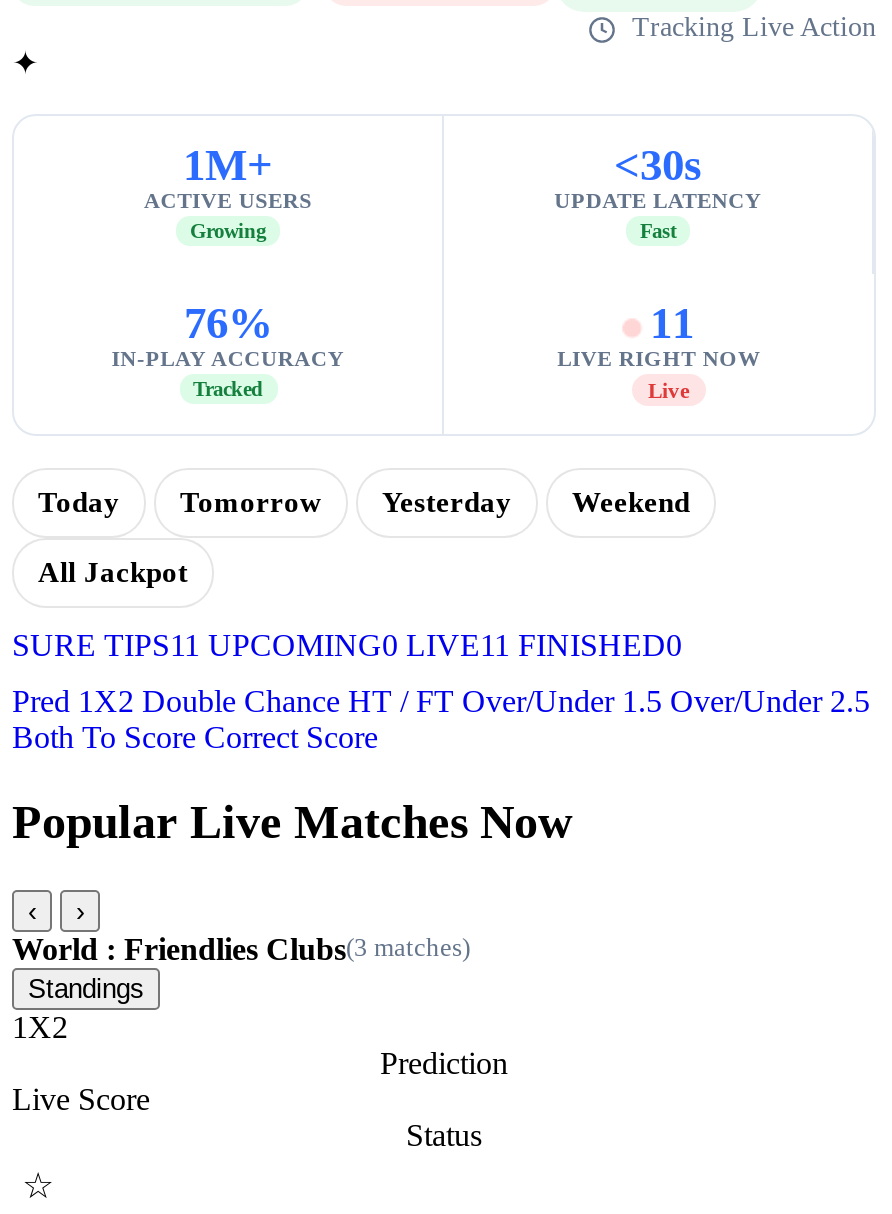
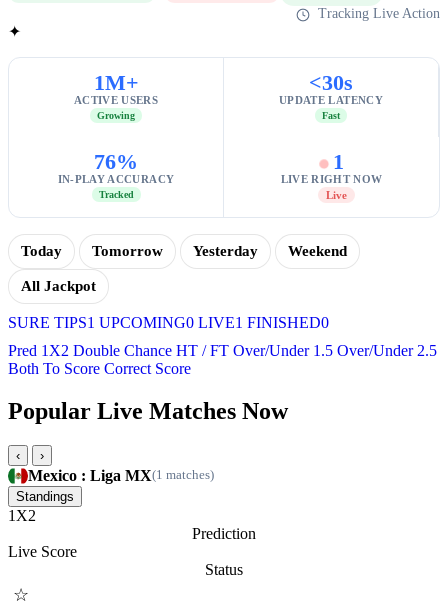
- 11
+ 1

- SURE TIPS11 UPCOMING0 LIVE11 FINISHED0
+ SURE TIPS1 UPCOMING0 LIVE1 FINISHED0

- World : Friendlies Clubs(3 matches)
+ Mexico : Liga MX(1 matches)
